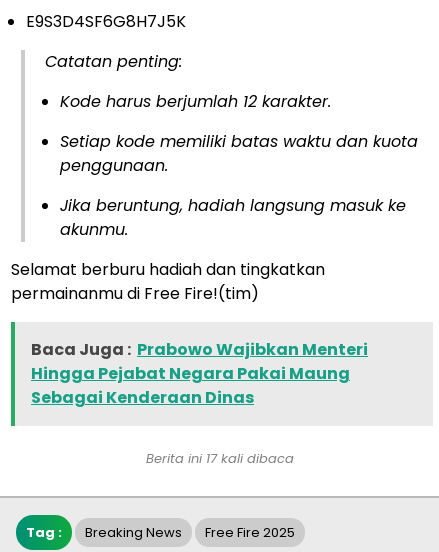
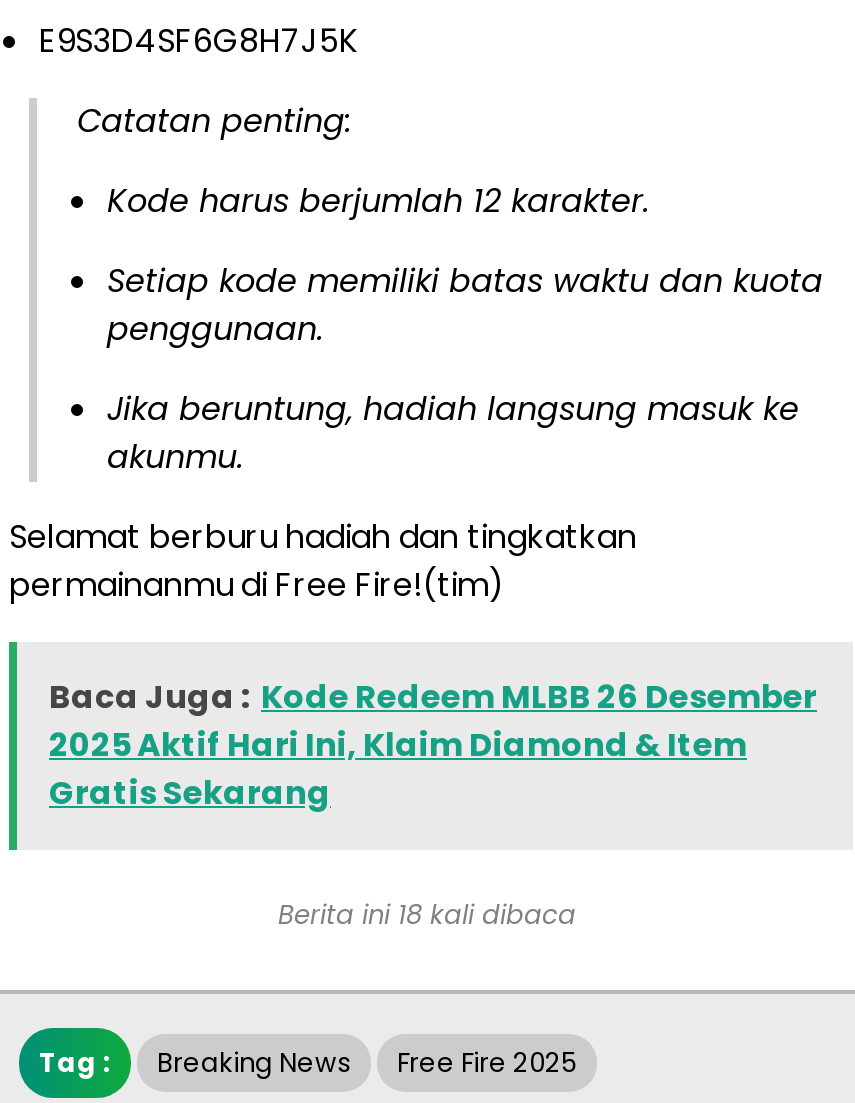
- Baca Juga : Prabowo Wajibkan Menteri
- Hingga Pejabat Negara Pakai Maung
- Sebagai Kenderaan Dinas
+ Baca Juga : Kode Redeem MLBB 26 Desember
+ 2025 Aktif Hari Ini, Klaim Diamond & Item
+ Gratis Sekarang

- Berita ini 17 kali dibaca
+ Berita ini 18 kali dibaca
